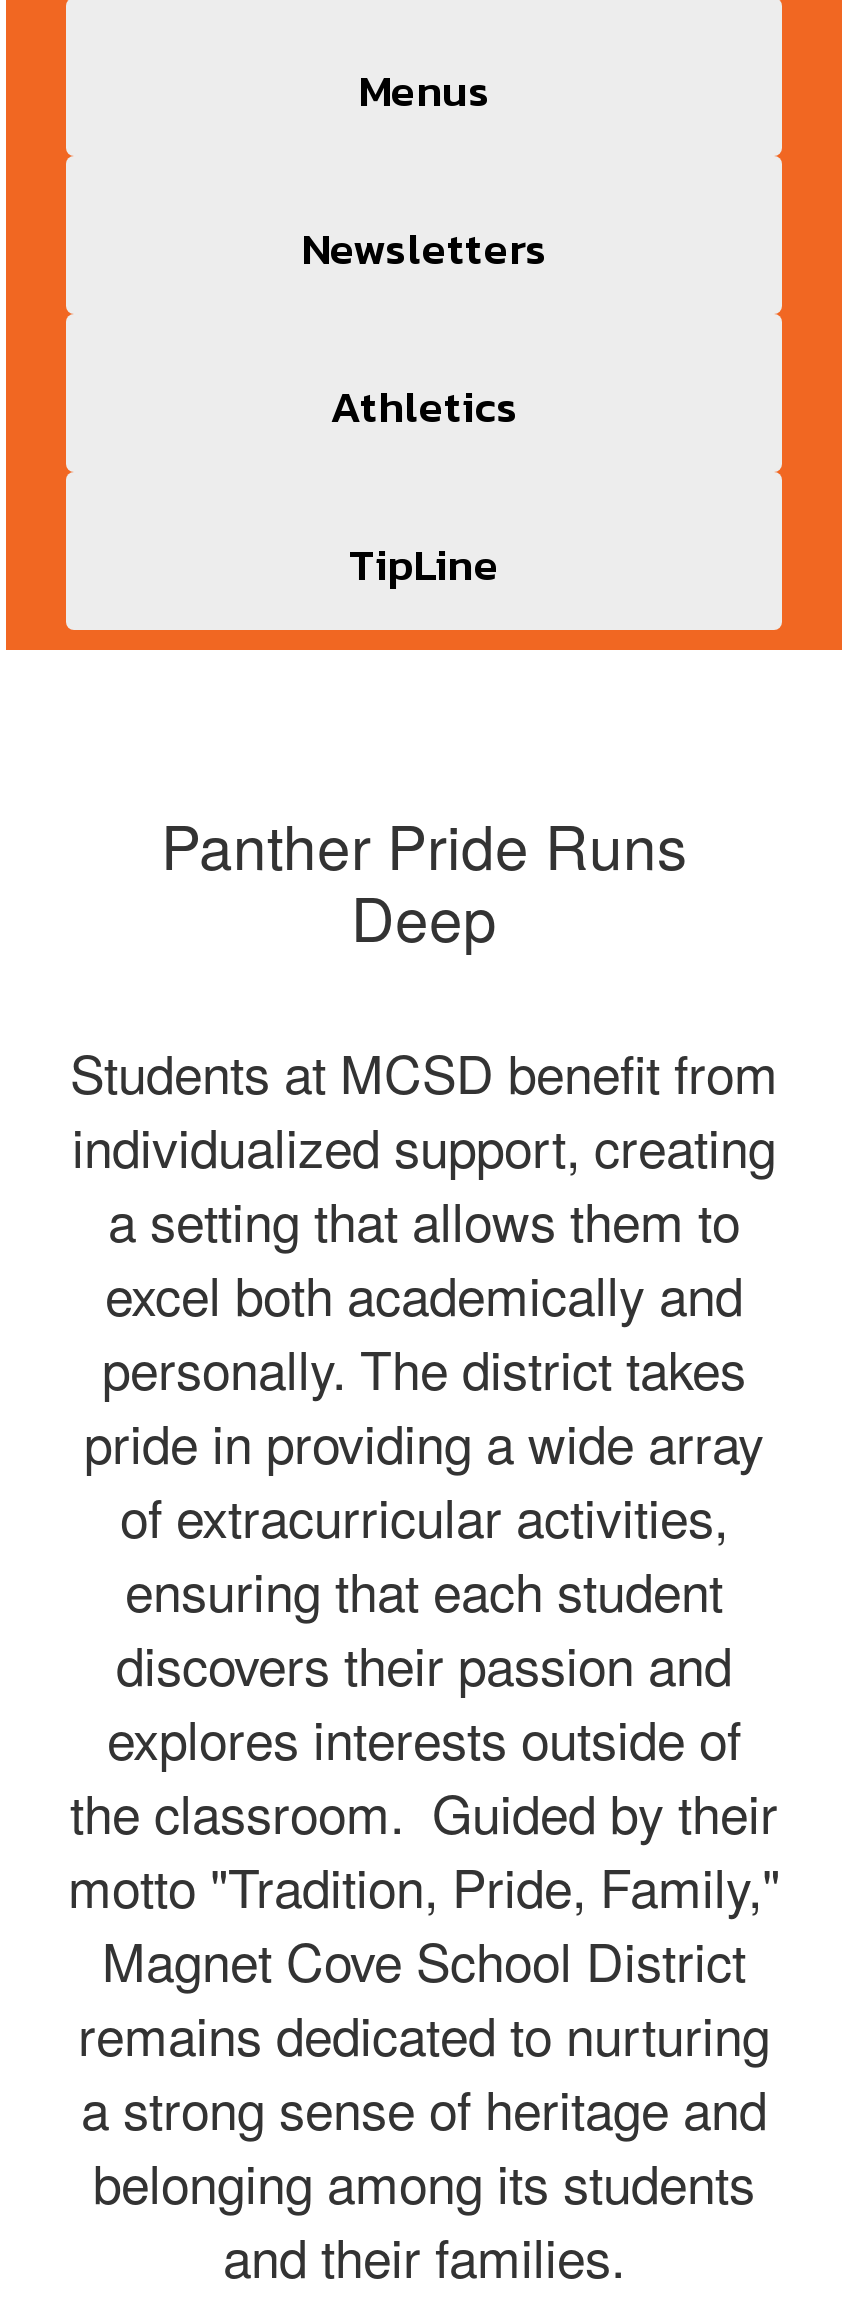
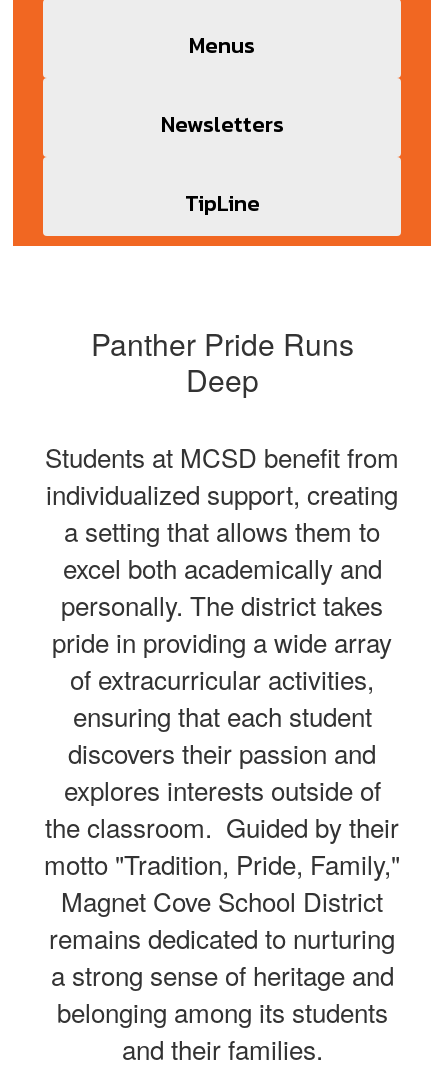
- Athletics
